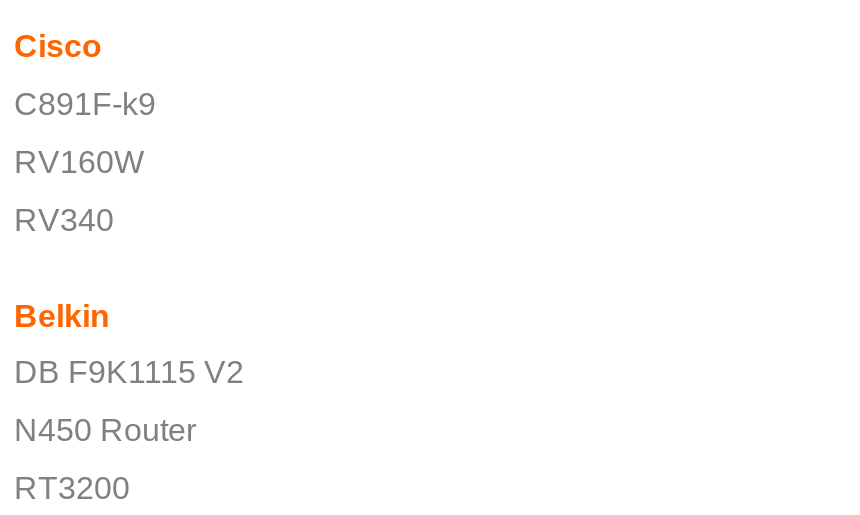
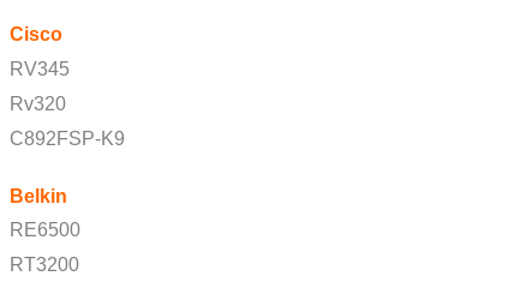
- C891F-k9
+ RV345

- RV160W
+ Rv320

- RV340
+ C892FSP-K9

- DB F9K1115 V2
- N450 Router
+ RE6500
